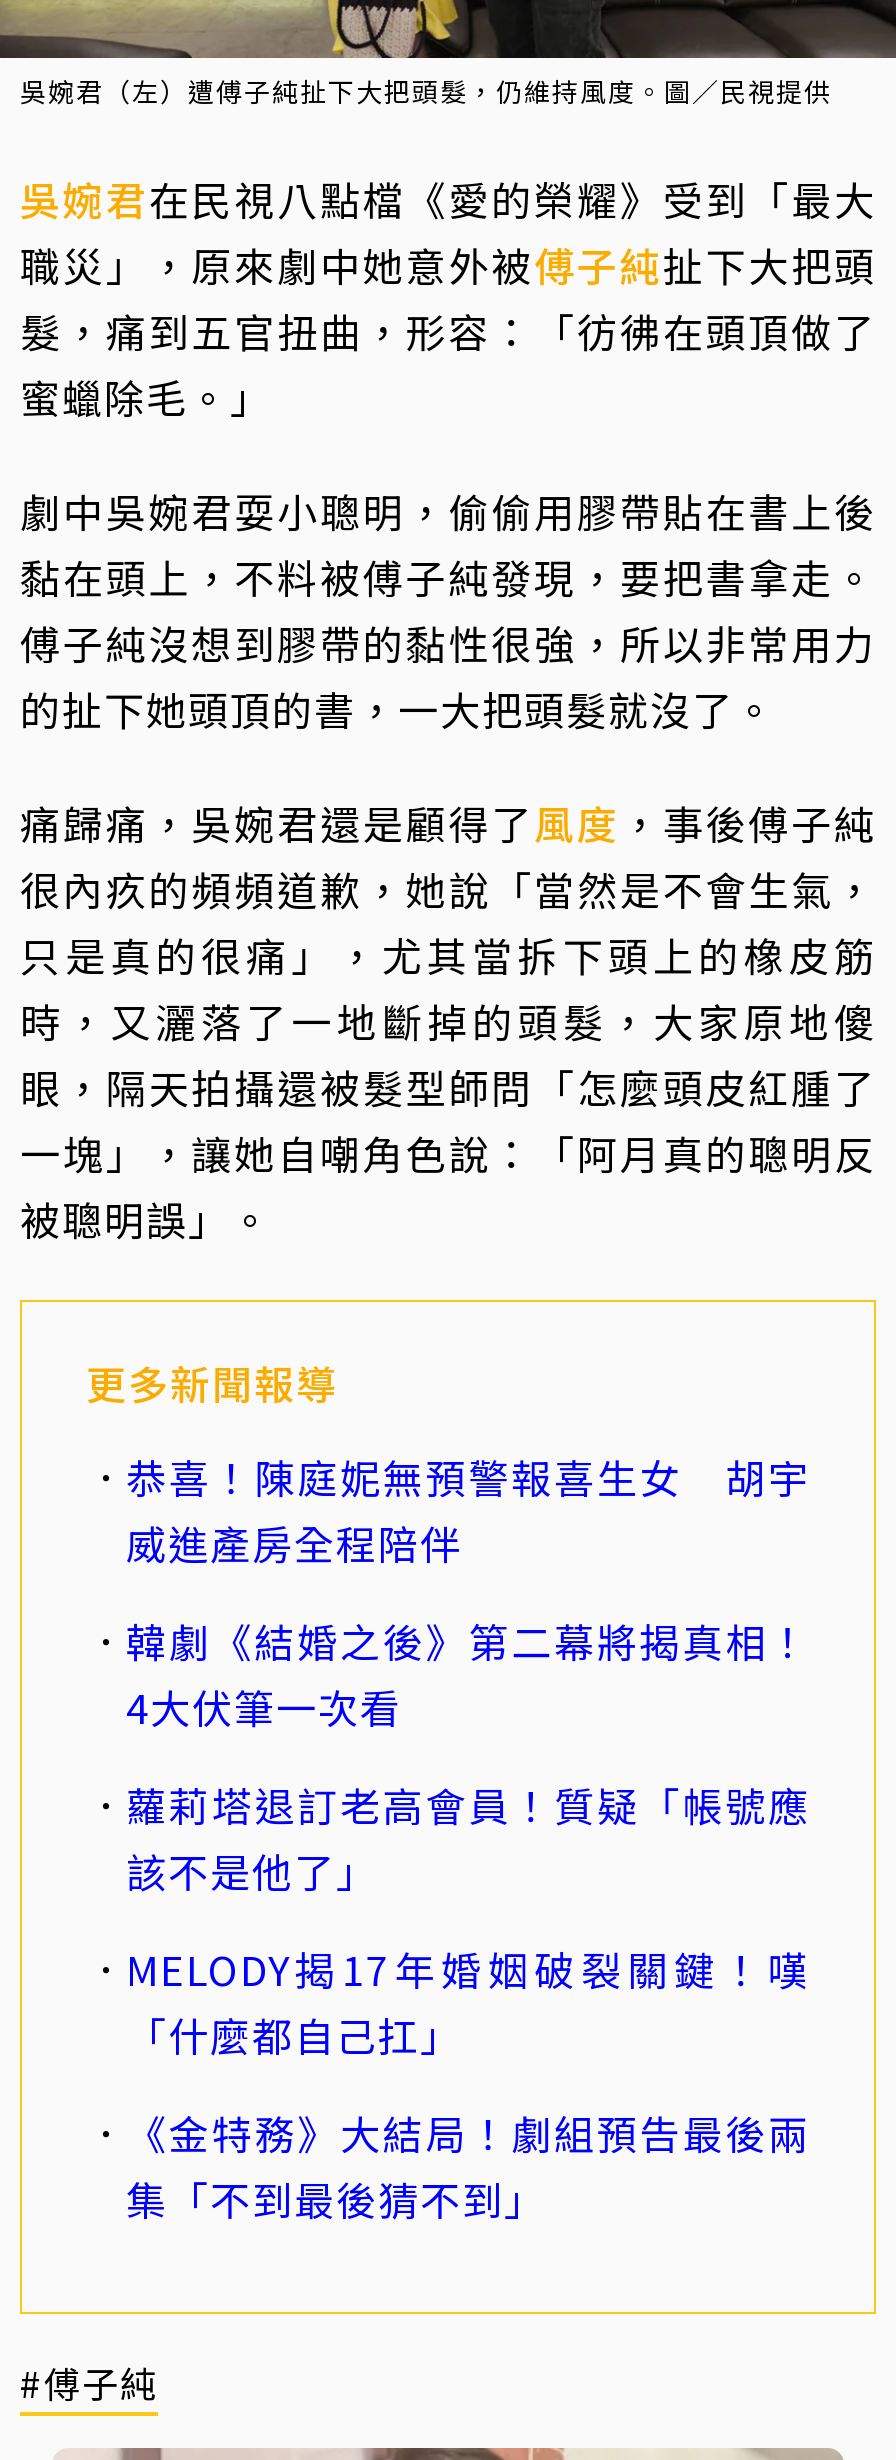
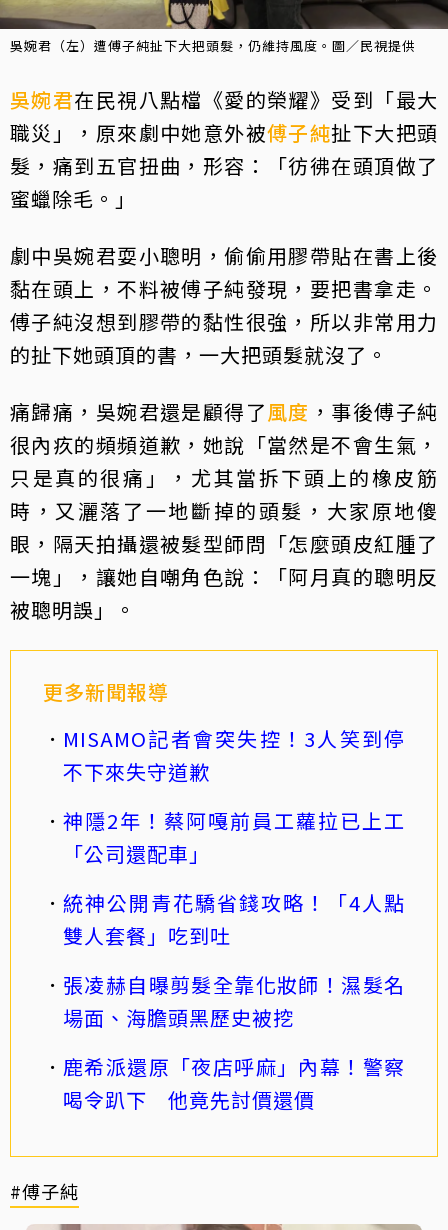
- 恭喜！陳庭妮無預警報喜生女 胡宇
- 威進產房全程陪伴
+ MISAMO記者會突失控！3人笑到停
+ 不下來失守道歉

- 韓劇《結婚之後》第二幕將揭真相！
- 4大伏筆一次看
+ 神隱2年！蔡阿嘎前員工蘿拉已上工
+ 「公司還配車」

- 蘿莉塔退訂老高會員！質疑「帳號應
- 該不是他了」
+ 統神公開青花驕省錢攻略！「4人點
+ 雙人套餐」吃到吐

- MELODY揭17年婚姻破裂關鍵！嘆
- 「什麼都自己扛」
+ 張凌赫自曝剪髮全靠化妝師！濕髮名
+ 場面、海膽頭黑歷史被挖

- 《金特務》大結局！劇組預告最後兩
- 集「不到最後猜不到」
+ 鹿希派還原「夜店呼麻」內幕！警察
+ 喝令趴下 他竟先討價還價
